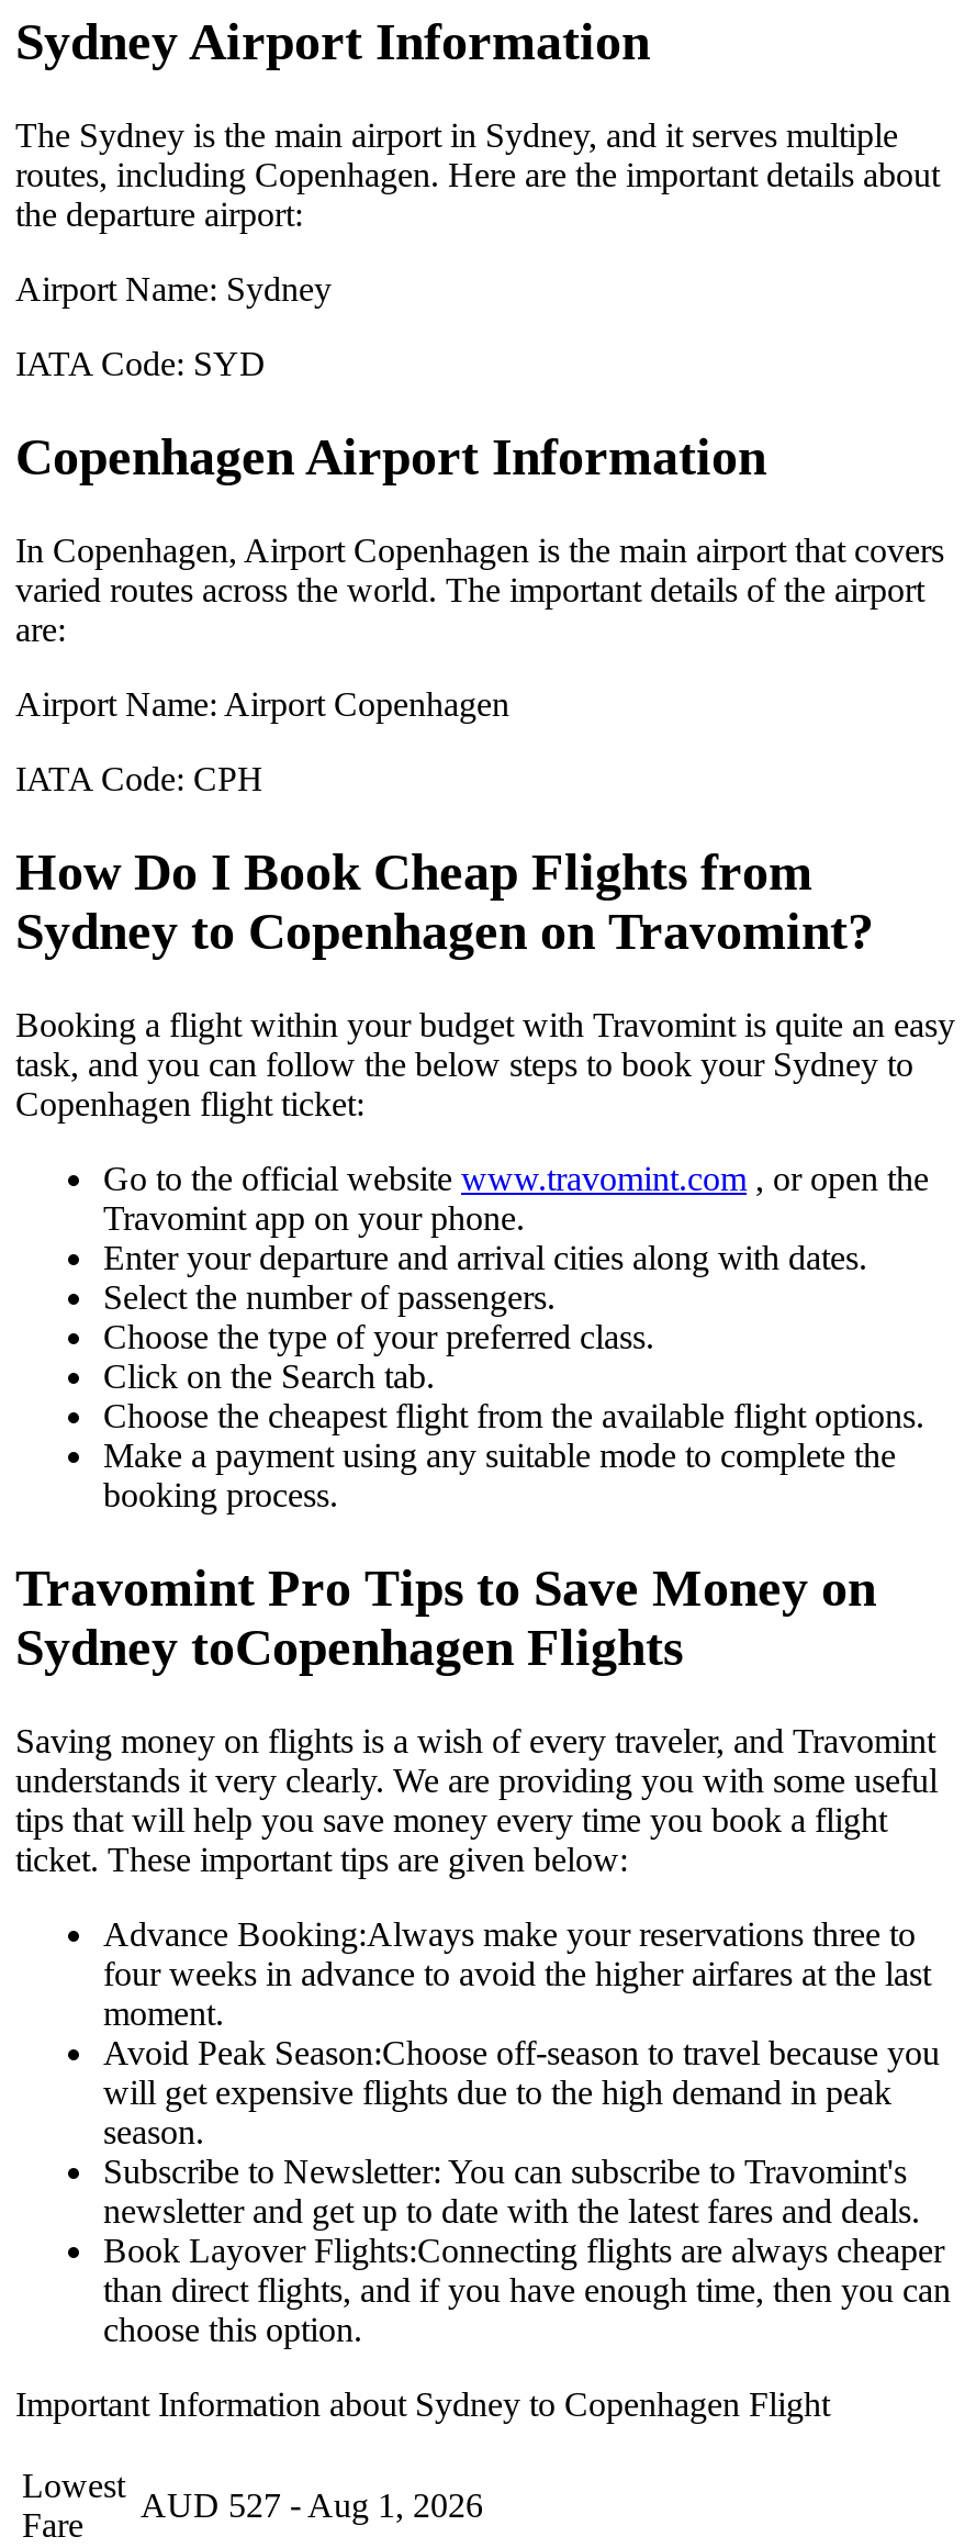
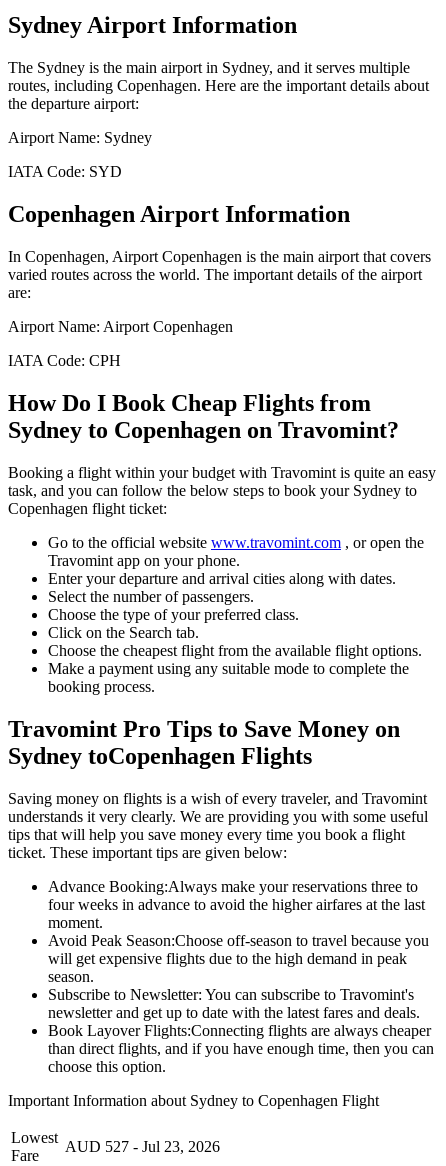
- AUD 527 - Aug 1, 2026
+ AUD 527 - Jul 23, 2026
